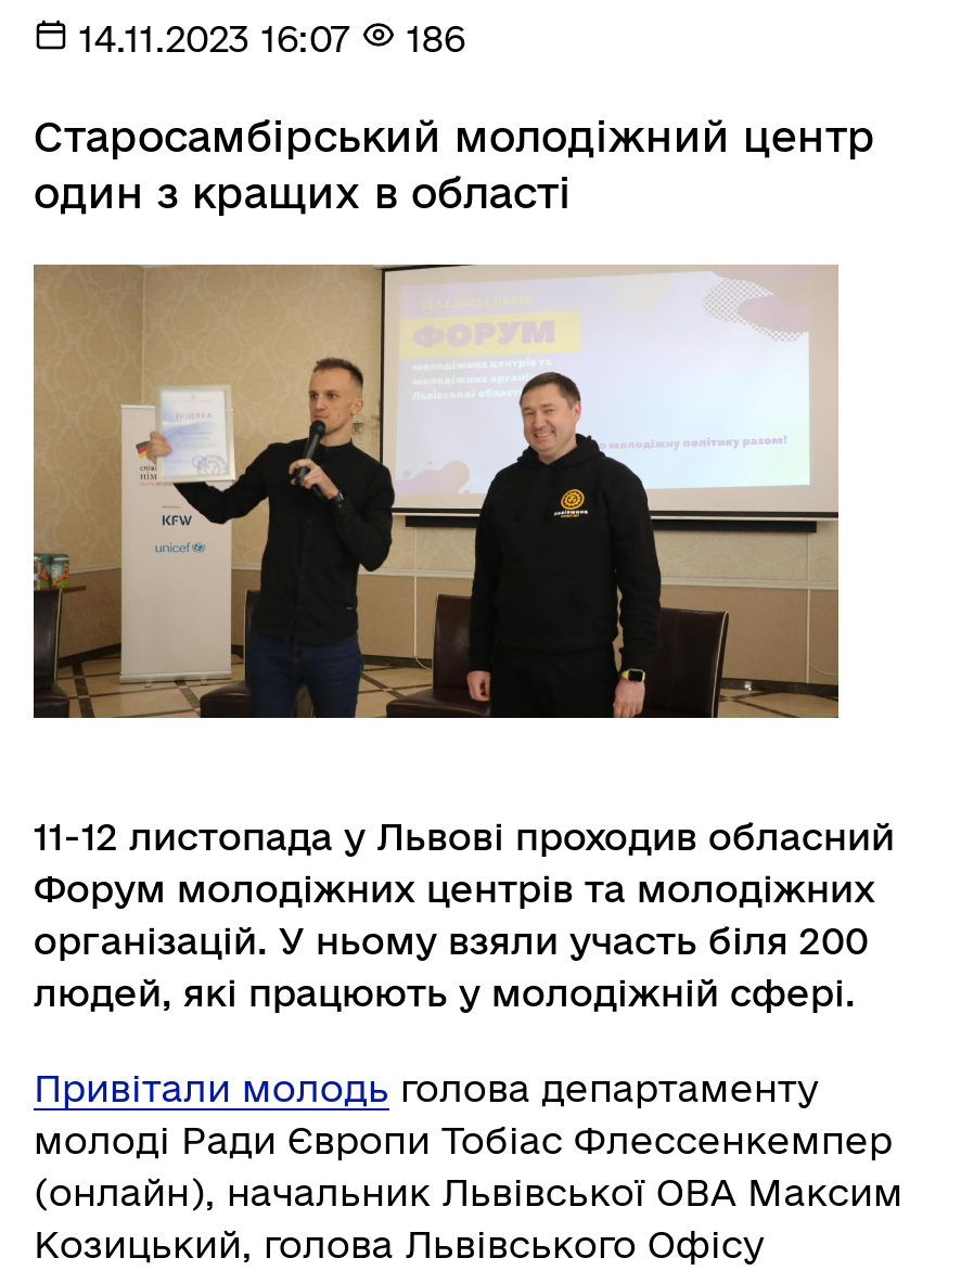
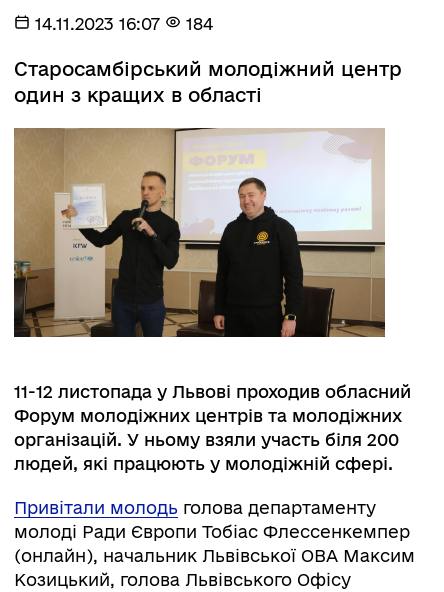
- 14.11.2023 16:07 186
+ 14.11.2023 16:07 184
